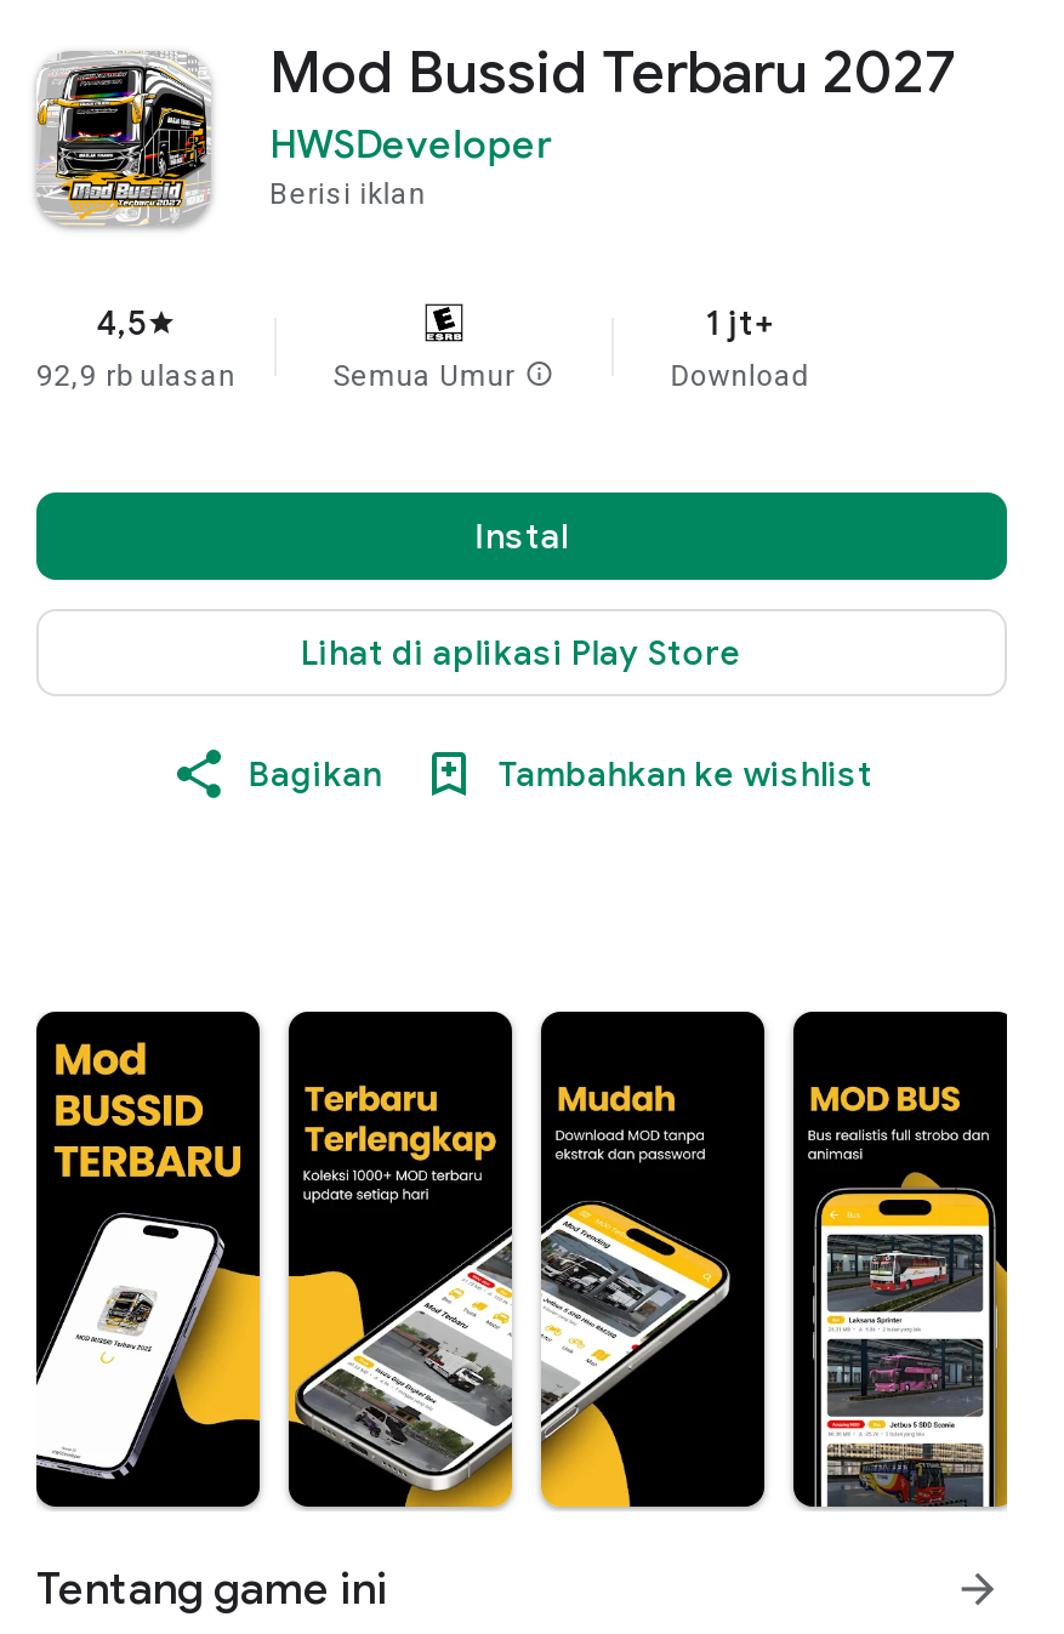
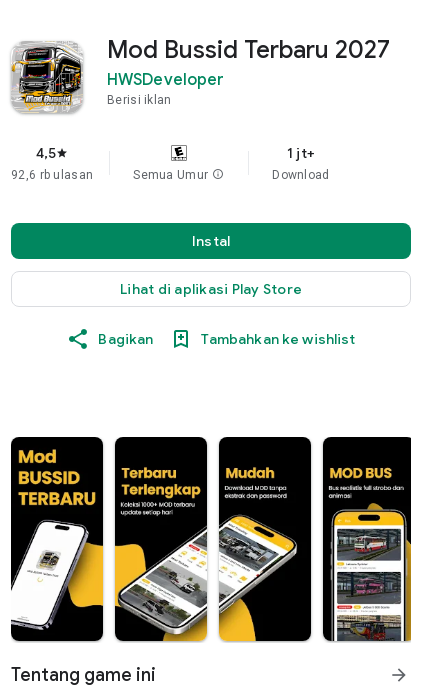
- 92,9 rb ulasan
+ 92,6 rb ulasan
